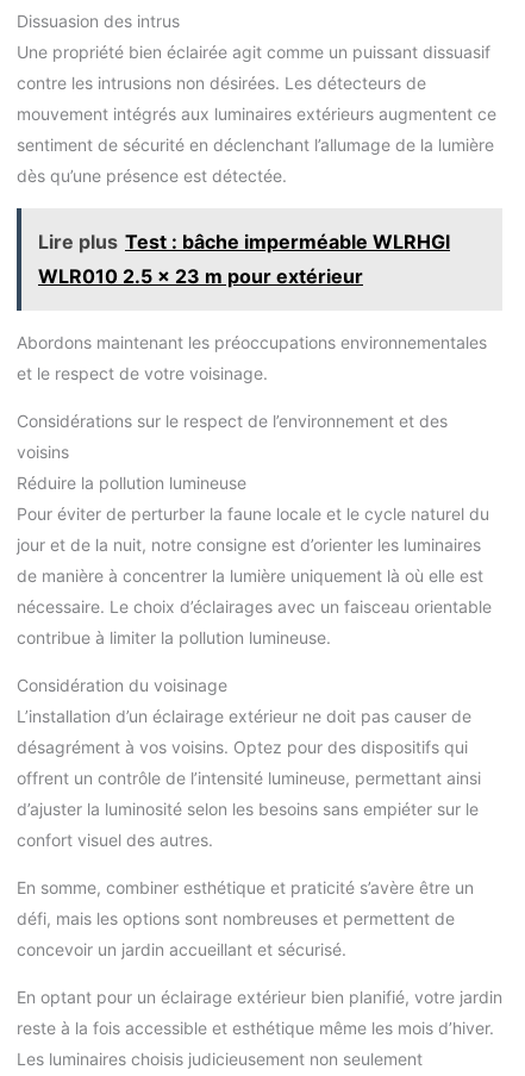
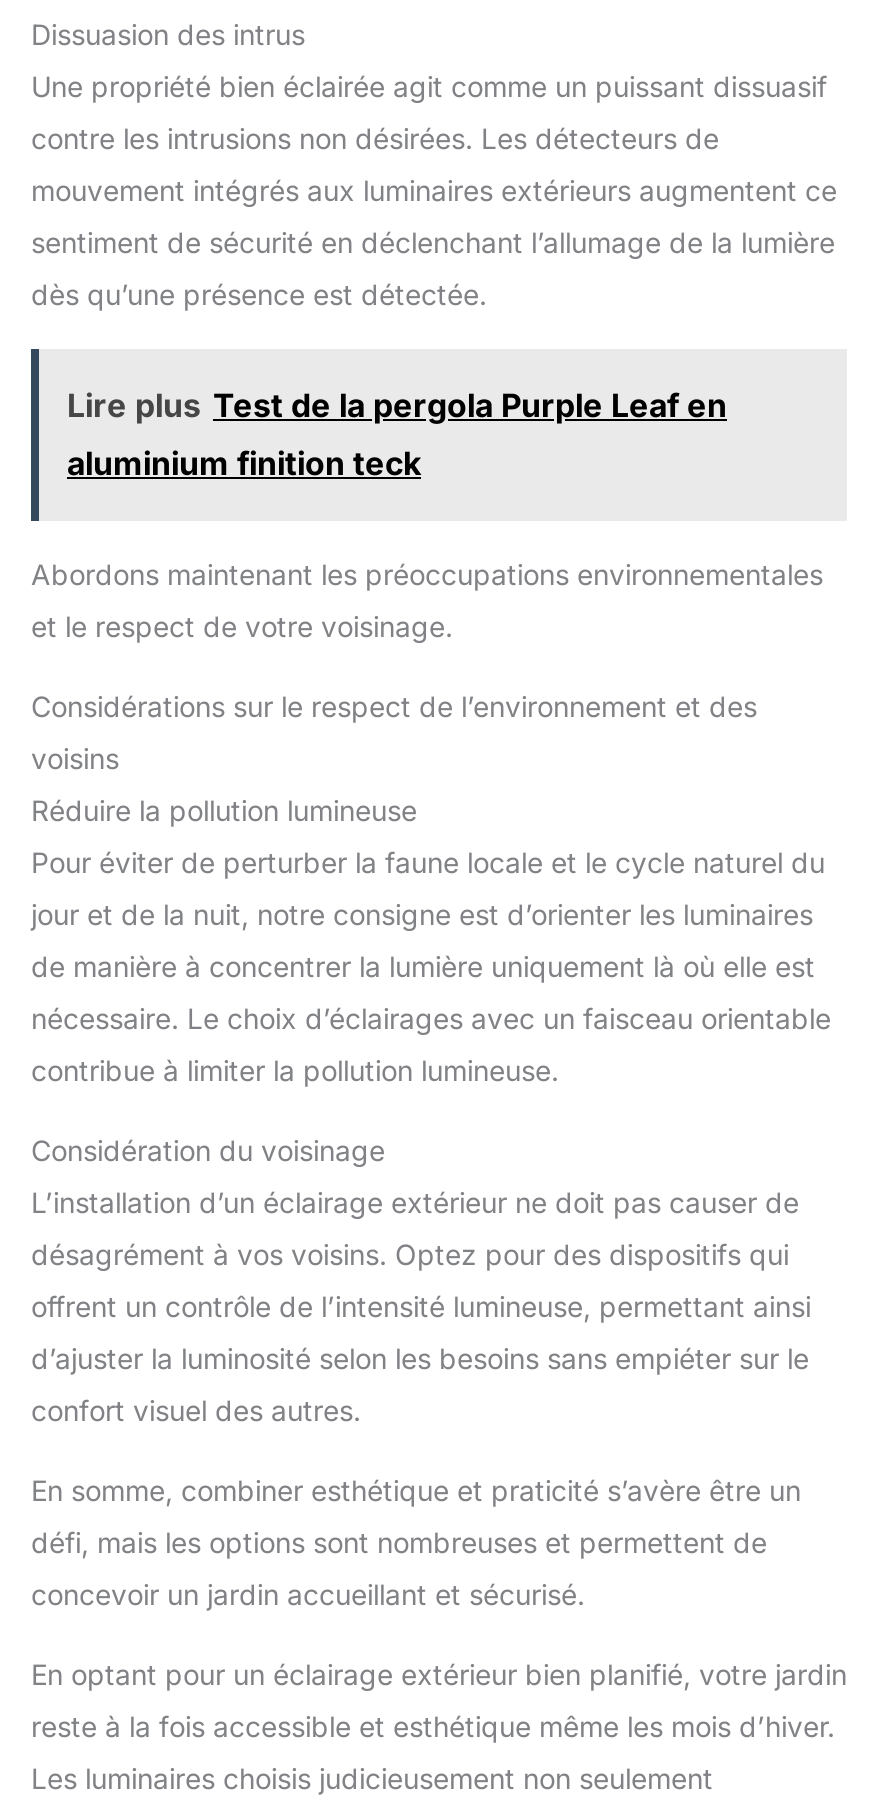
- Lire plus Test : bâche imperméable WLRHGl
- WLR010 2.5 x 23 m pour extérieur
+ Lire plus Test de la pergola Purple Leaf en
+ aluminium finition teck
